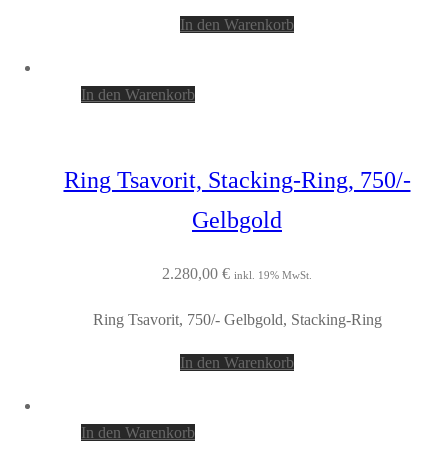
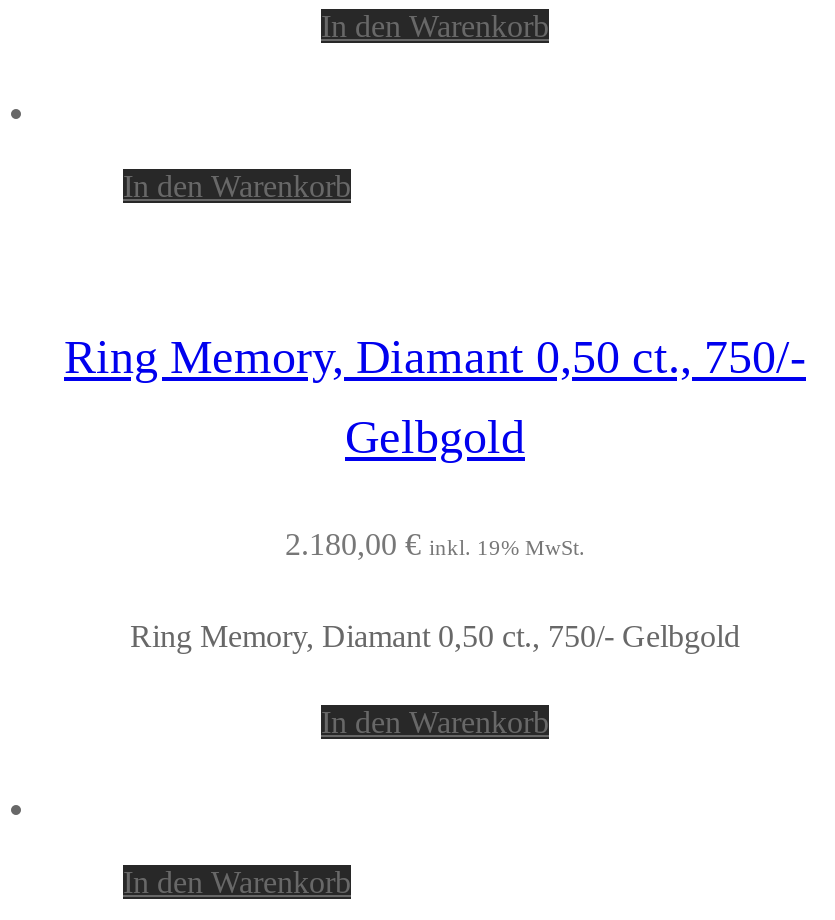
- Ring Tsavorit, Stacking-Ring, 750/-
+ Ring Memory, Diamant 0,50 ct., 750/-

- 2.280,00 € inkl. 19% MwSt.
+ 2.180,00 € inkl. 19% MwSt.

- Ring Tsavorit, 750/- Gelbgold, Stacking-Ring
+ Ring Memory, Diamant 0,50 ct., 750/- Gelbgold
